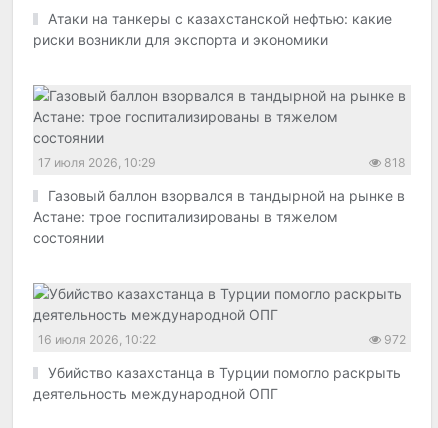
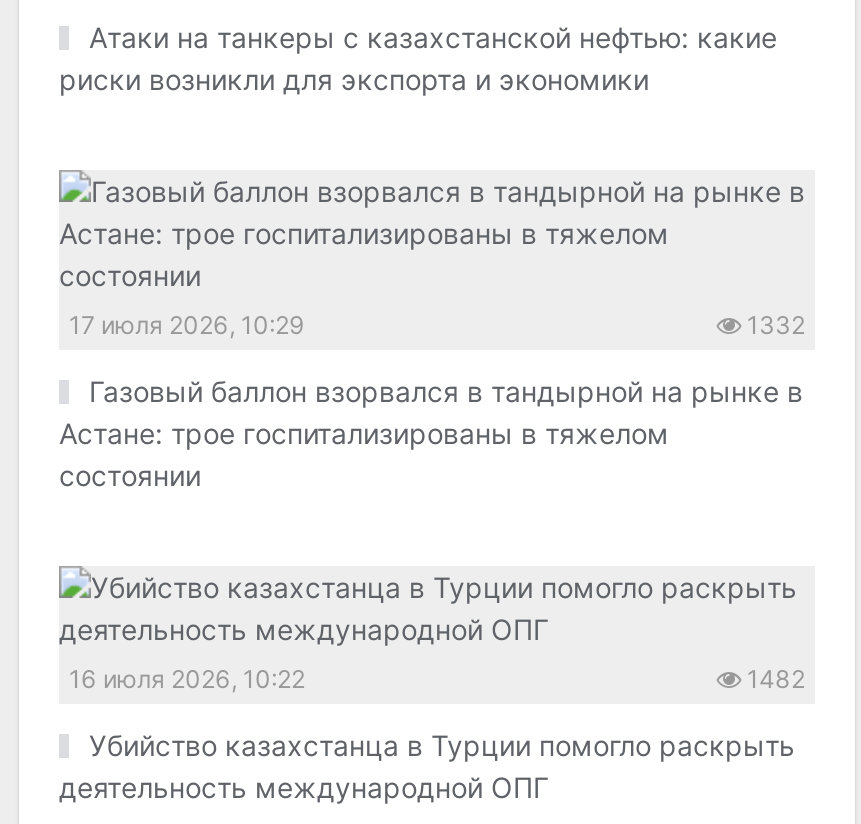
- 818
+ 1332

- 972
+ 1482
